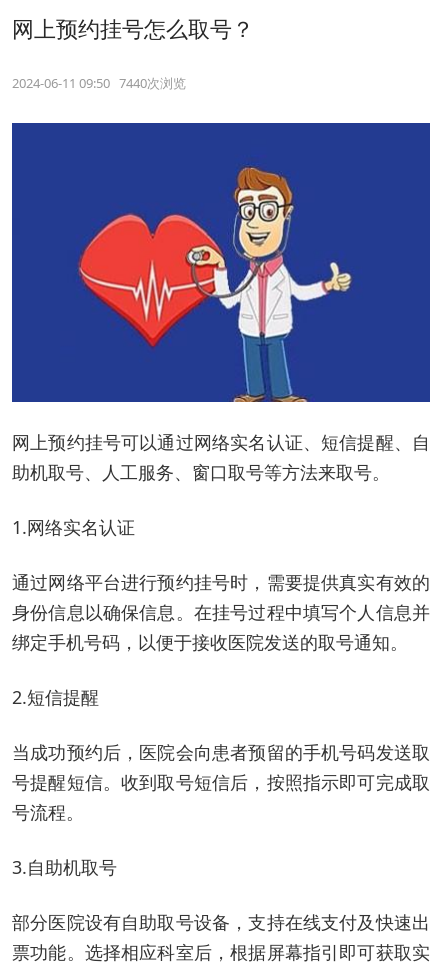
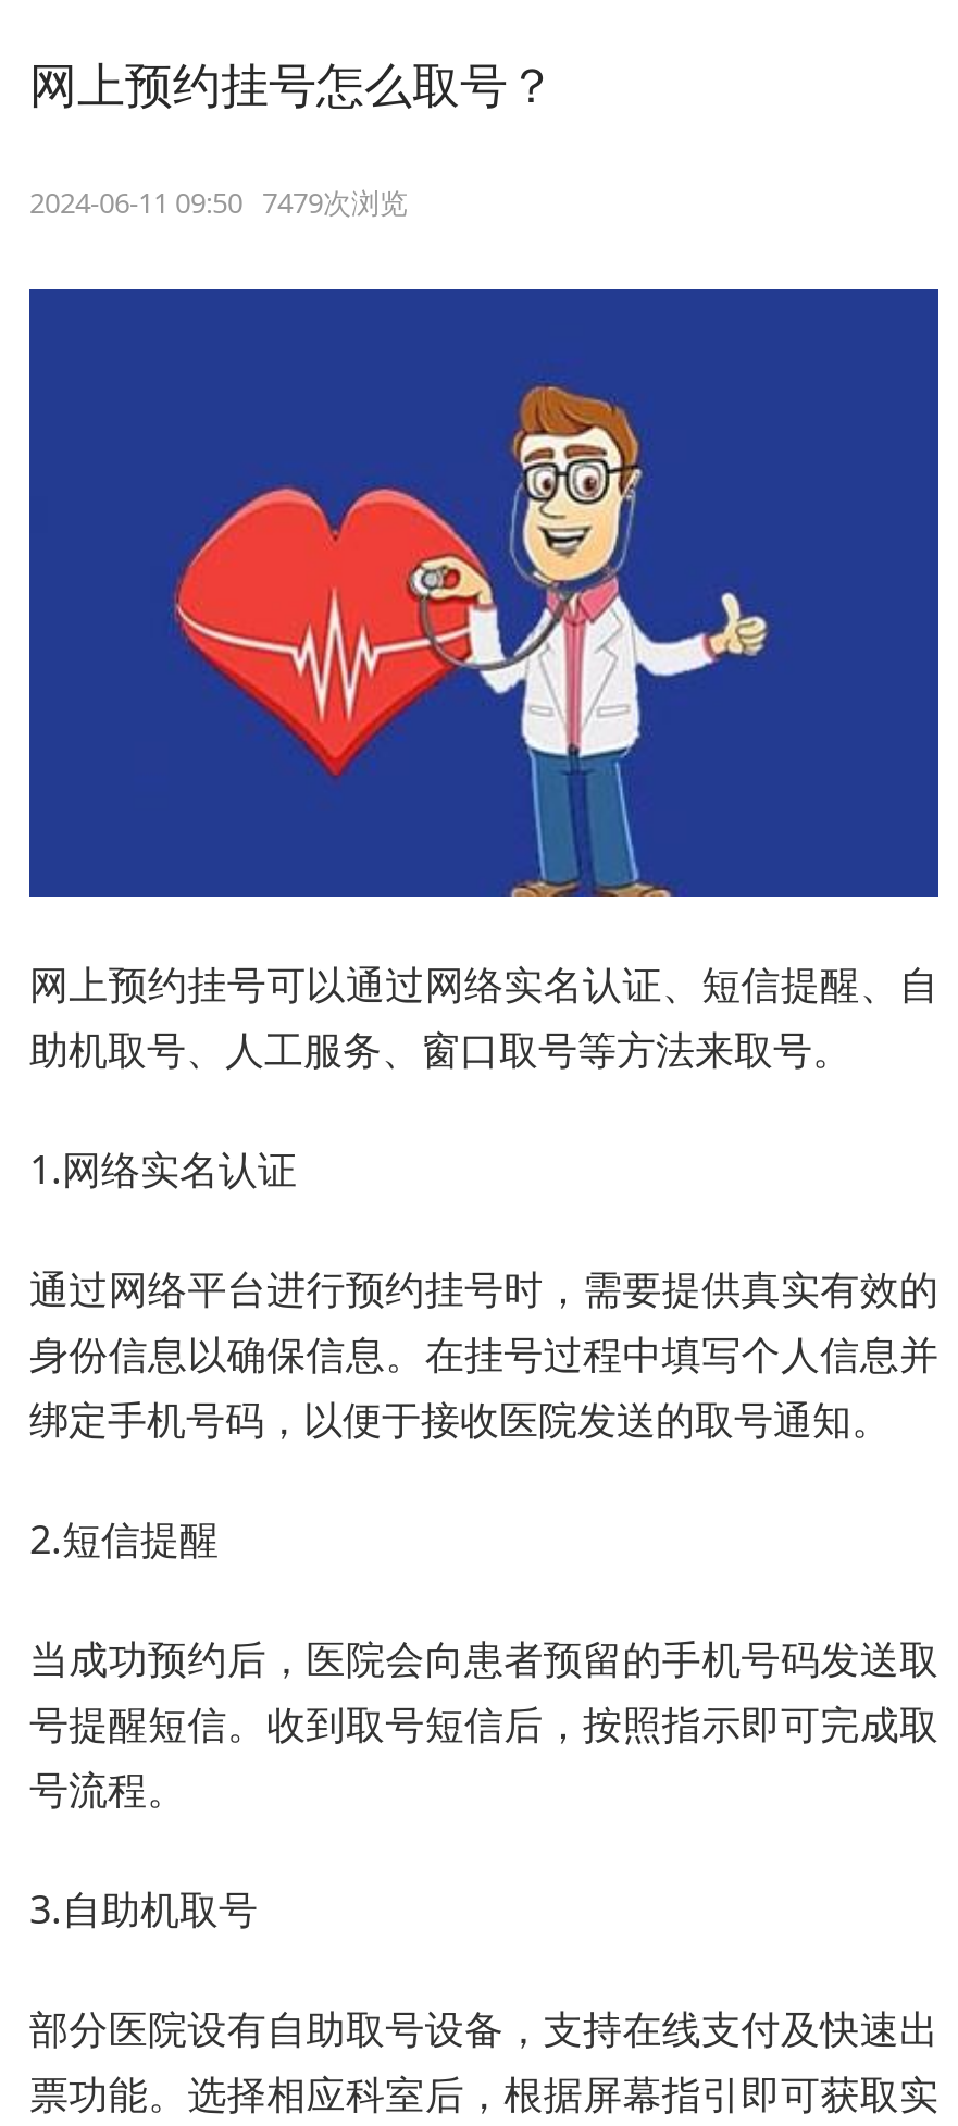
- 2024-06-11 09:50 7440次浏览
+ 2024-06-11 09:50 7479次浏览
